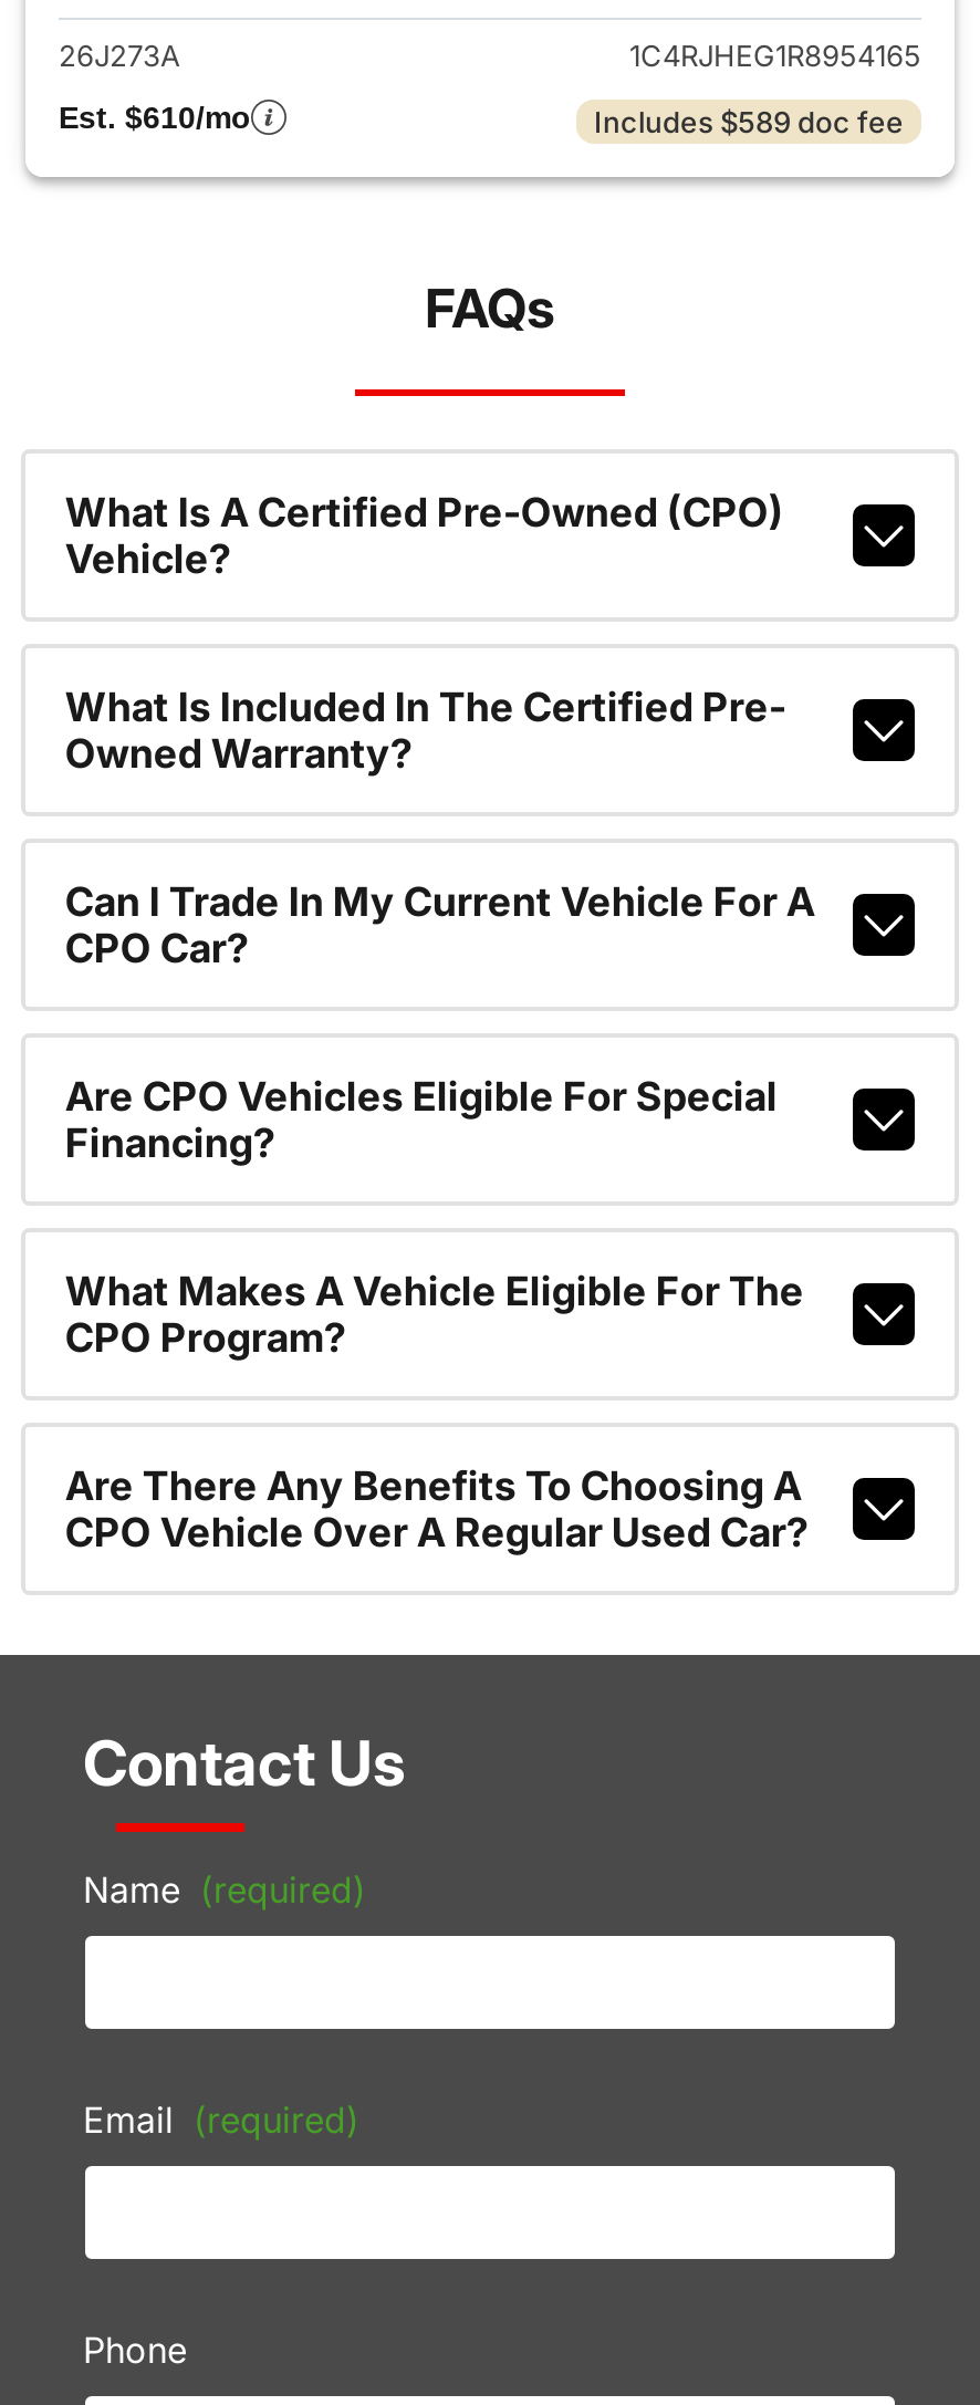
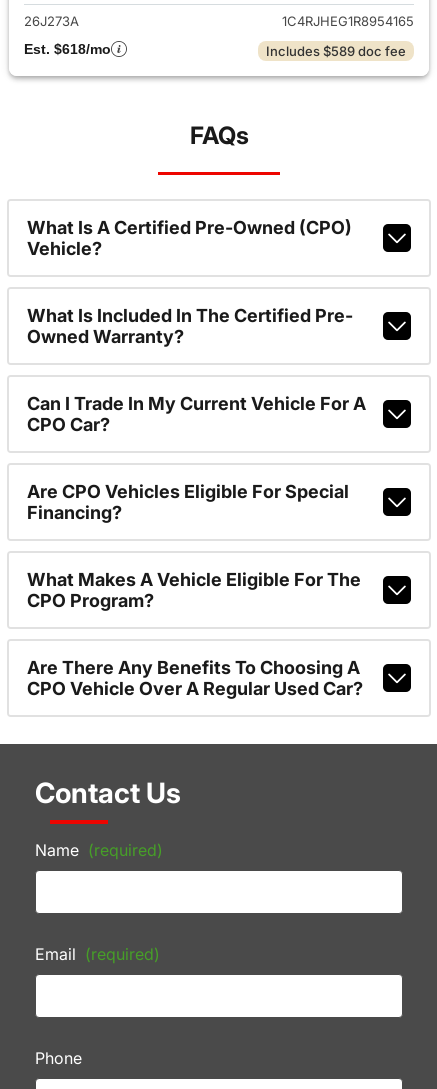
- Est. $610/mo
+ Est. $618/mo
